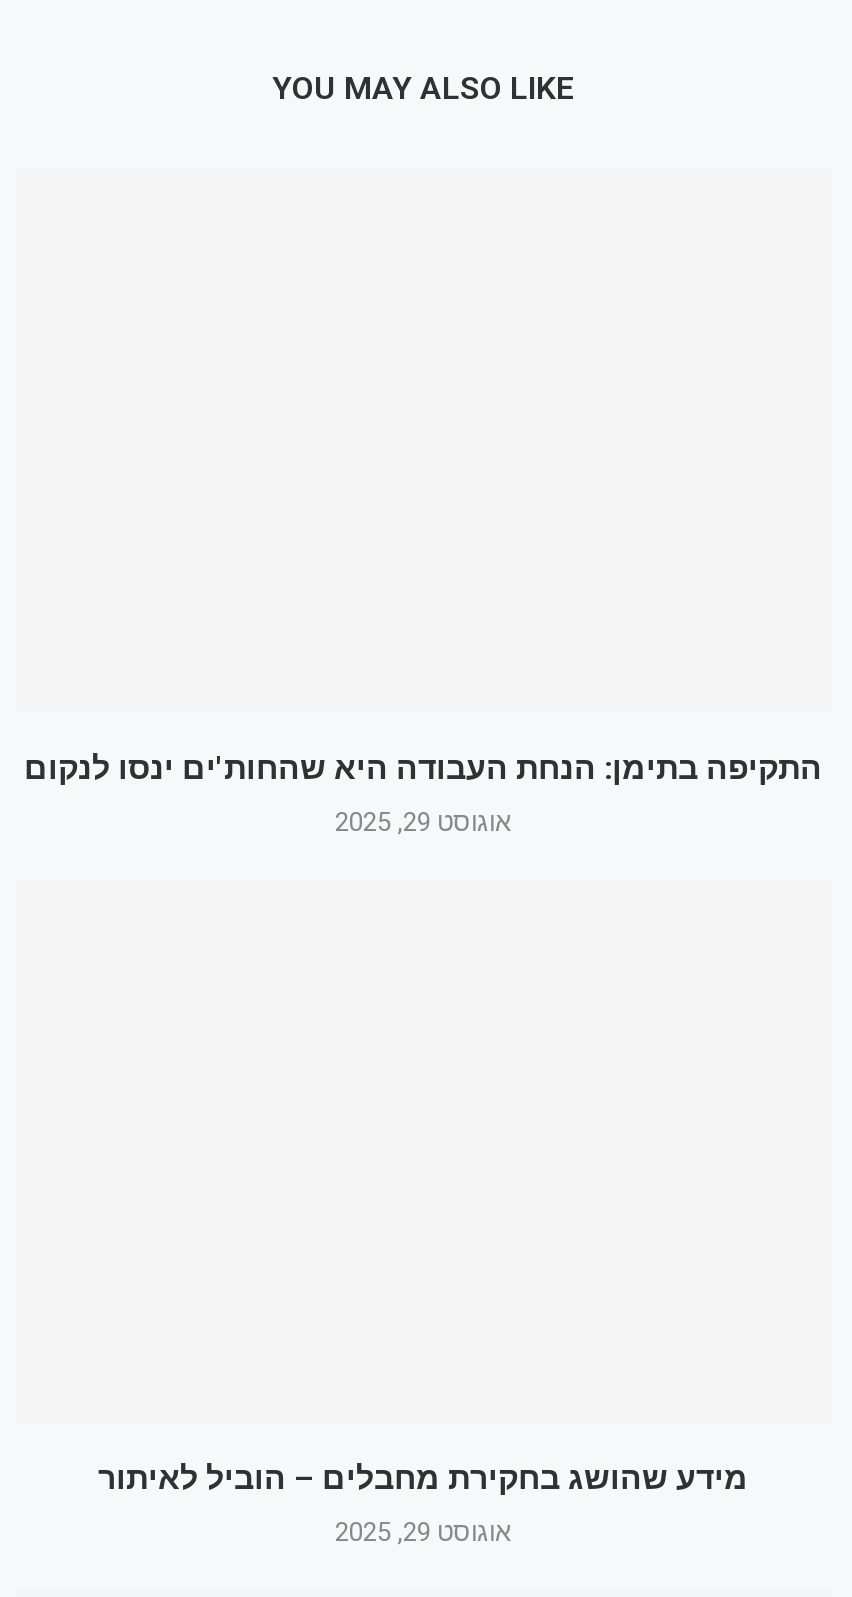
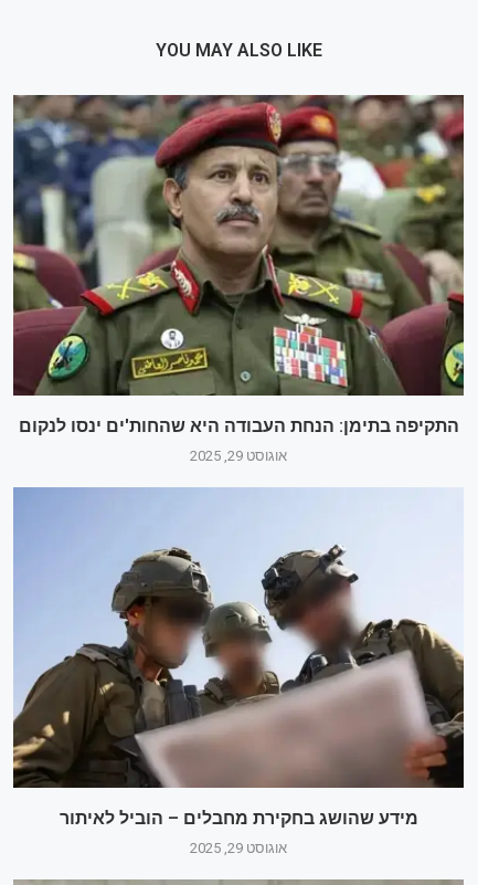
+ [image]

+ [image]
